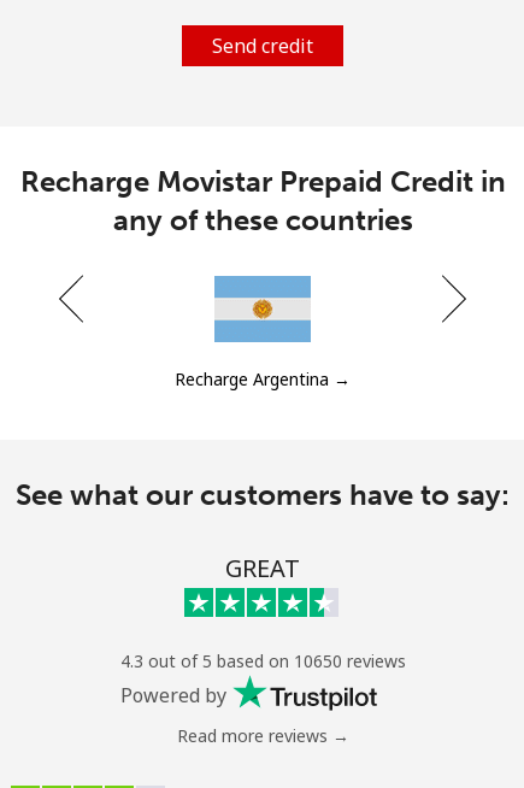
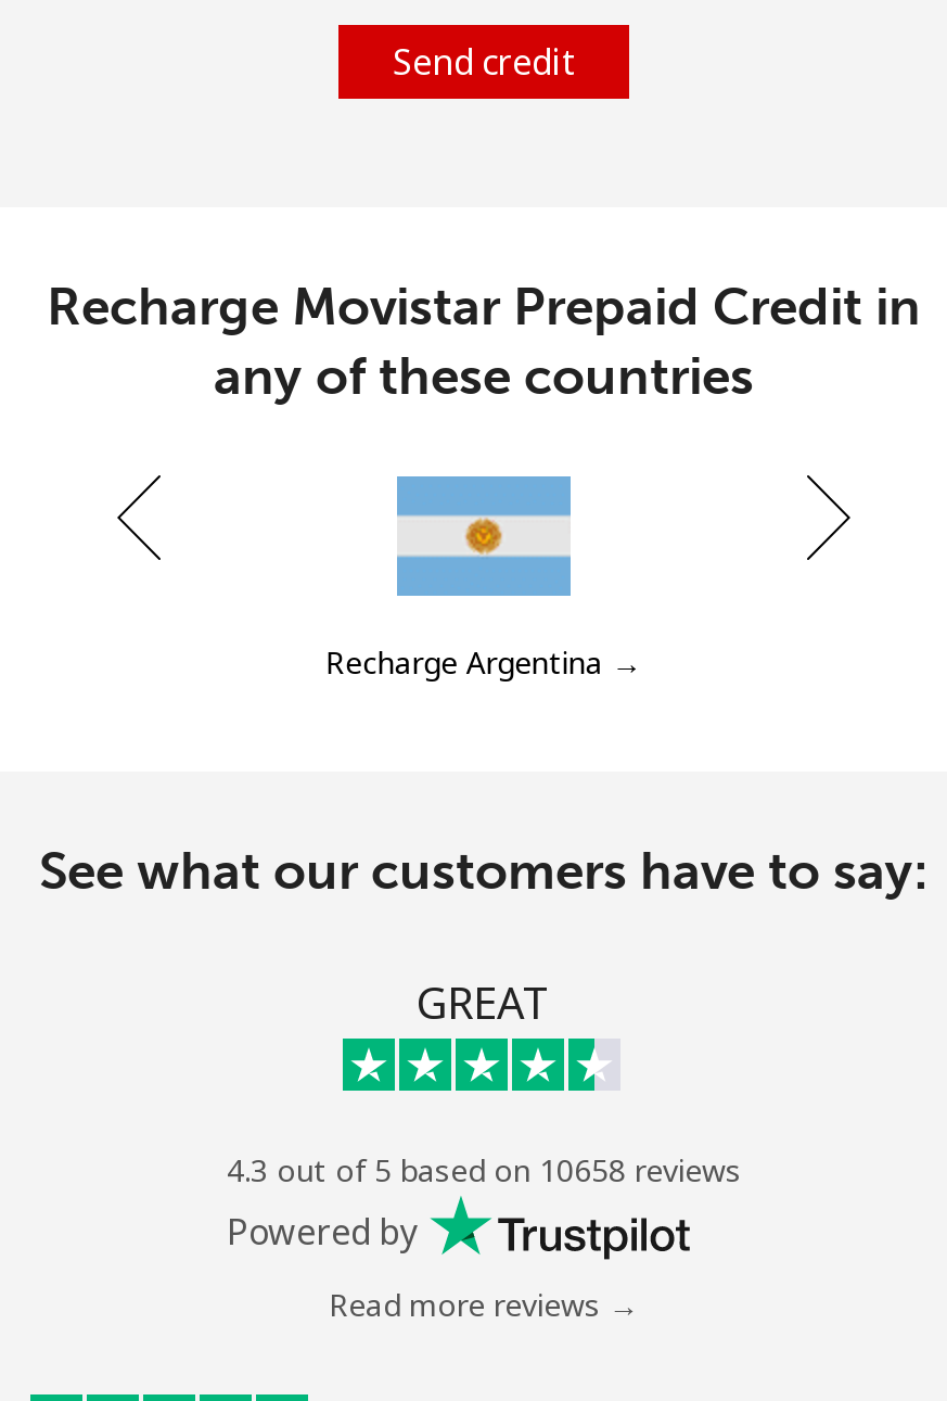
- 4.3 out of 5 based on 10650 reviews
+ 4.3 out of 5 based on 10658 reviews
